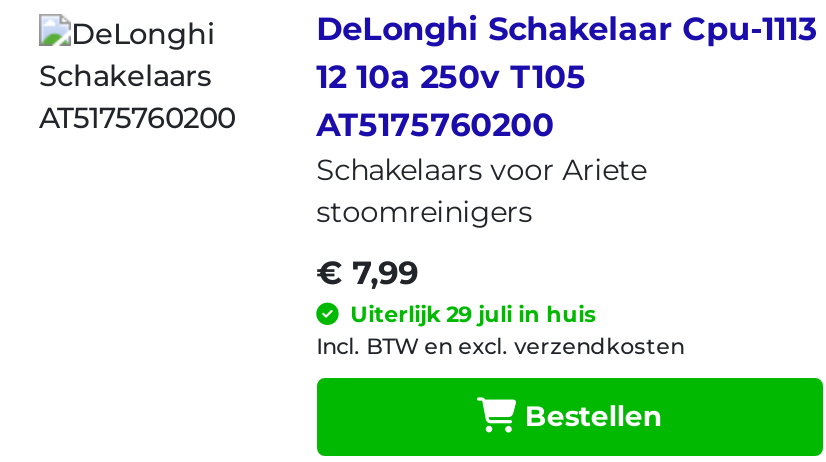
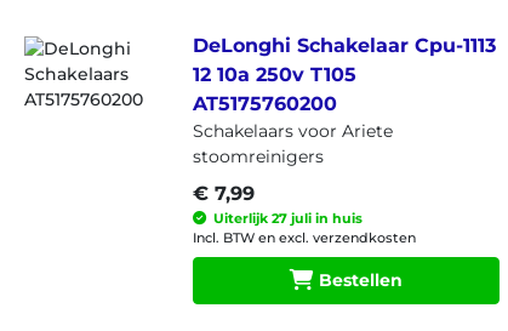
- Uiterlijk 29 juli in huis
+ Uiterlijk 27 juli in huis
